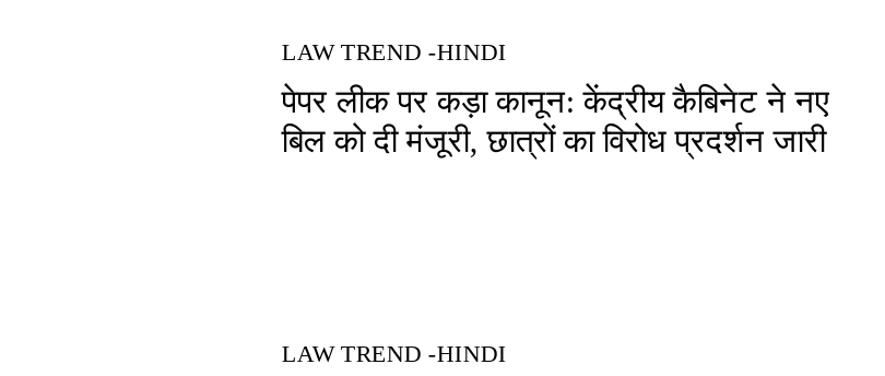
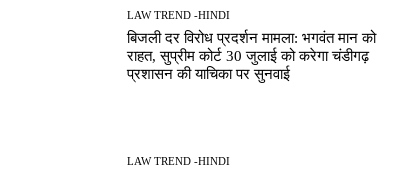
- पेपर लीक पर कड़ा कानून: केंद्रीय कैबिनेट ने नए
- बिल को दी मंजूरी, छात्रों का विरोध प्रदर्शन जारी
+ बिजली दर विरोध प्रदर्शन मामला: भगवंत मान को
+ राहत, सुप्रीम कोर्ट 30 जुलाई को करेगा चंडीगढ़
+ प्रशासन की याचिका पर सुनवाई
